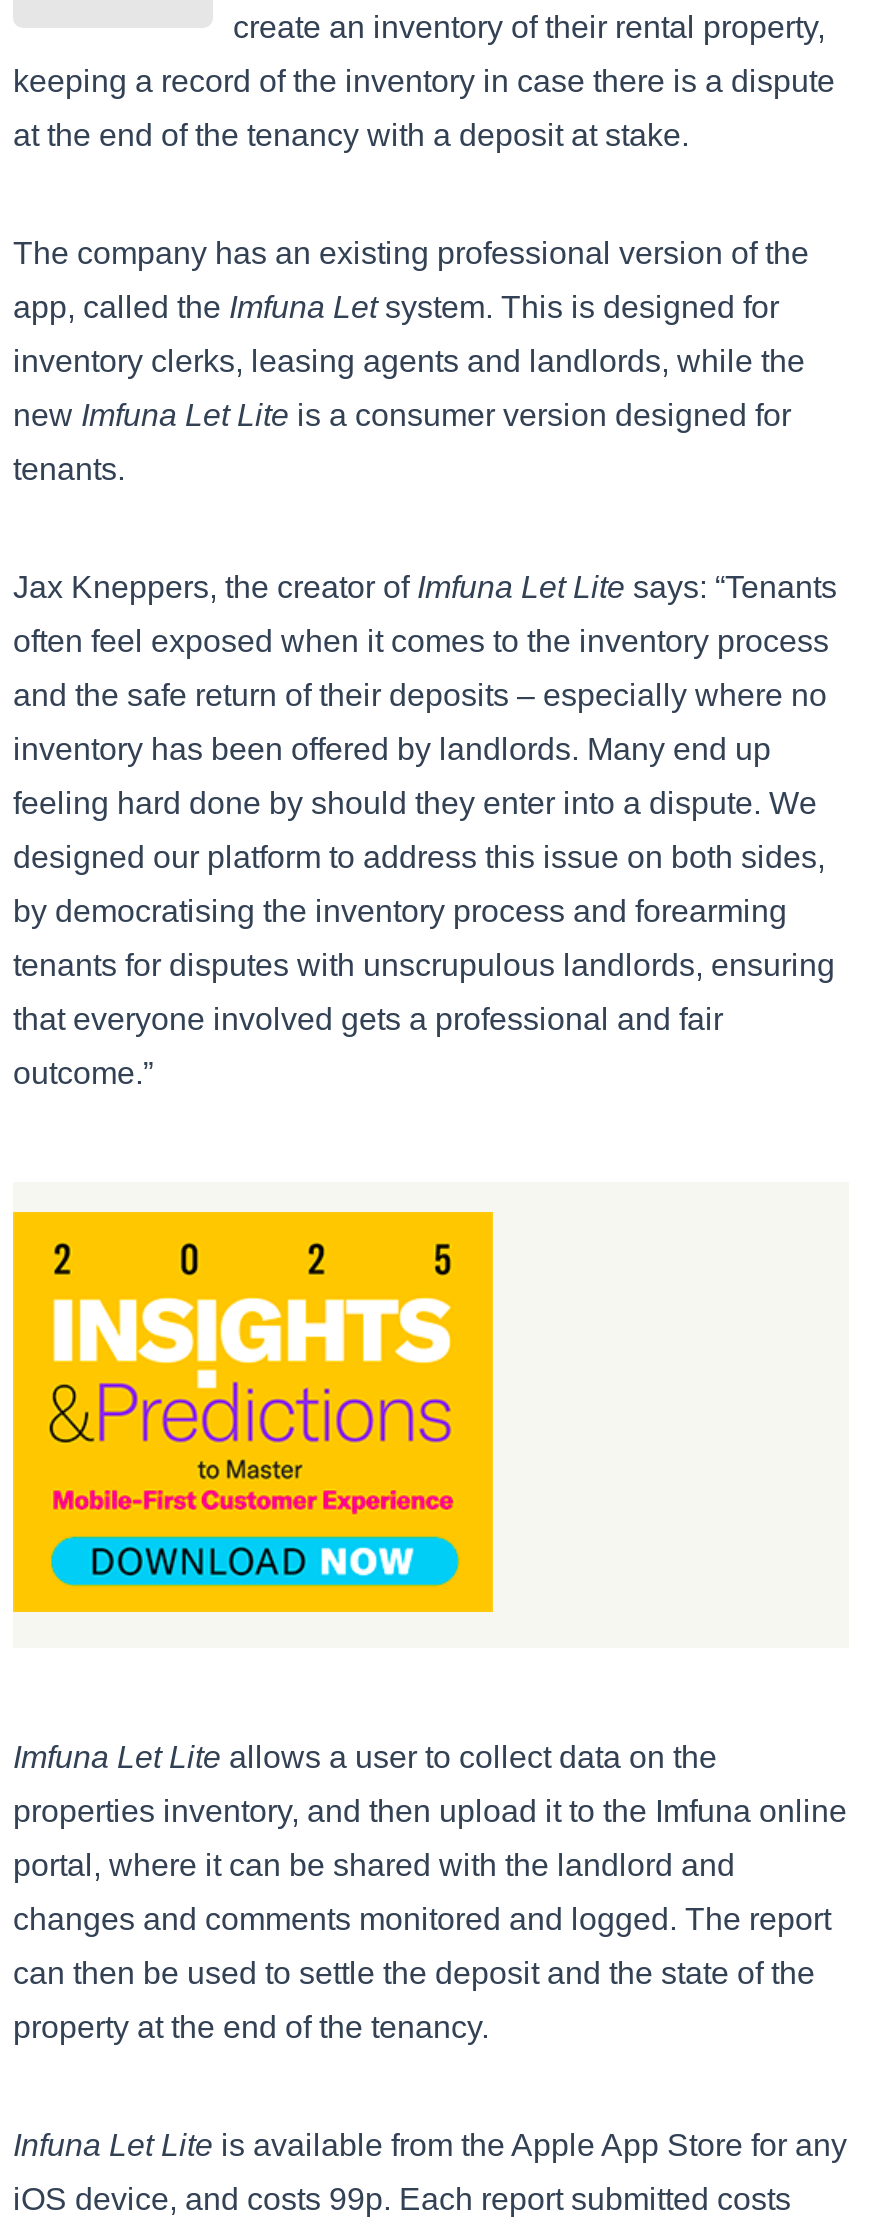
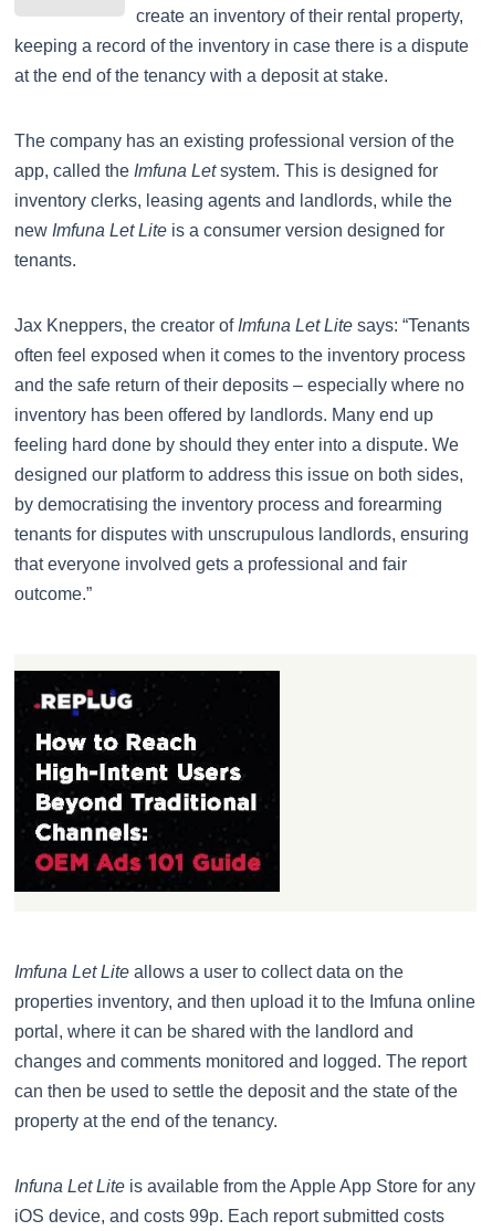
- [image]
+ [image]
